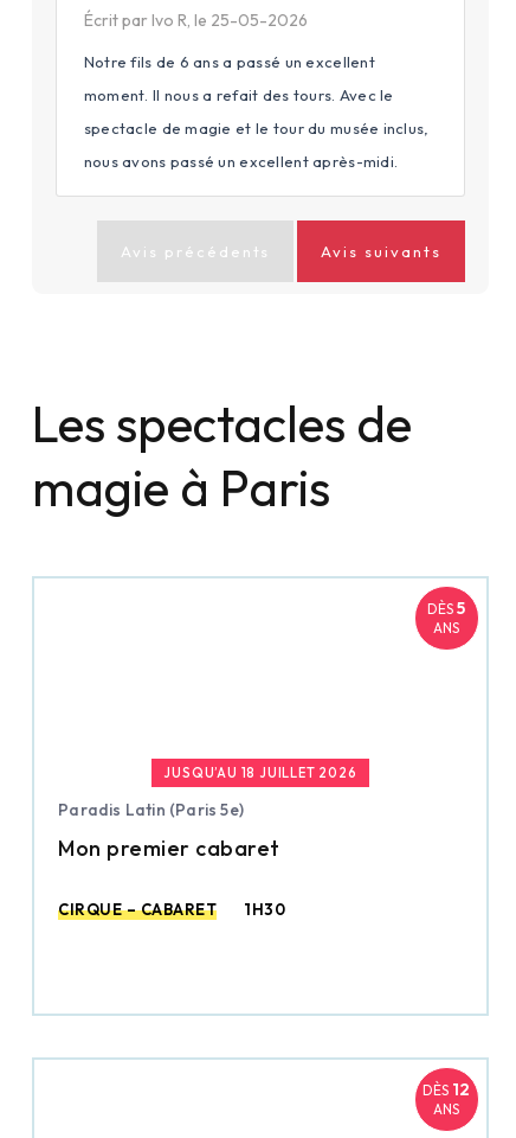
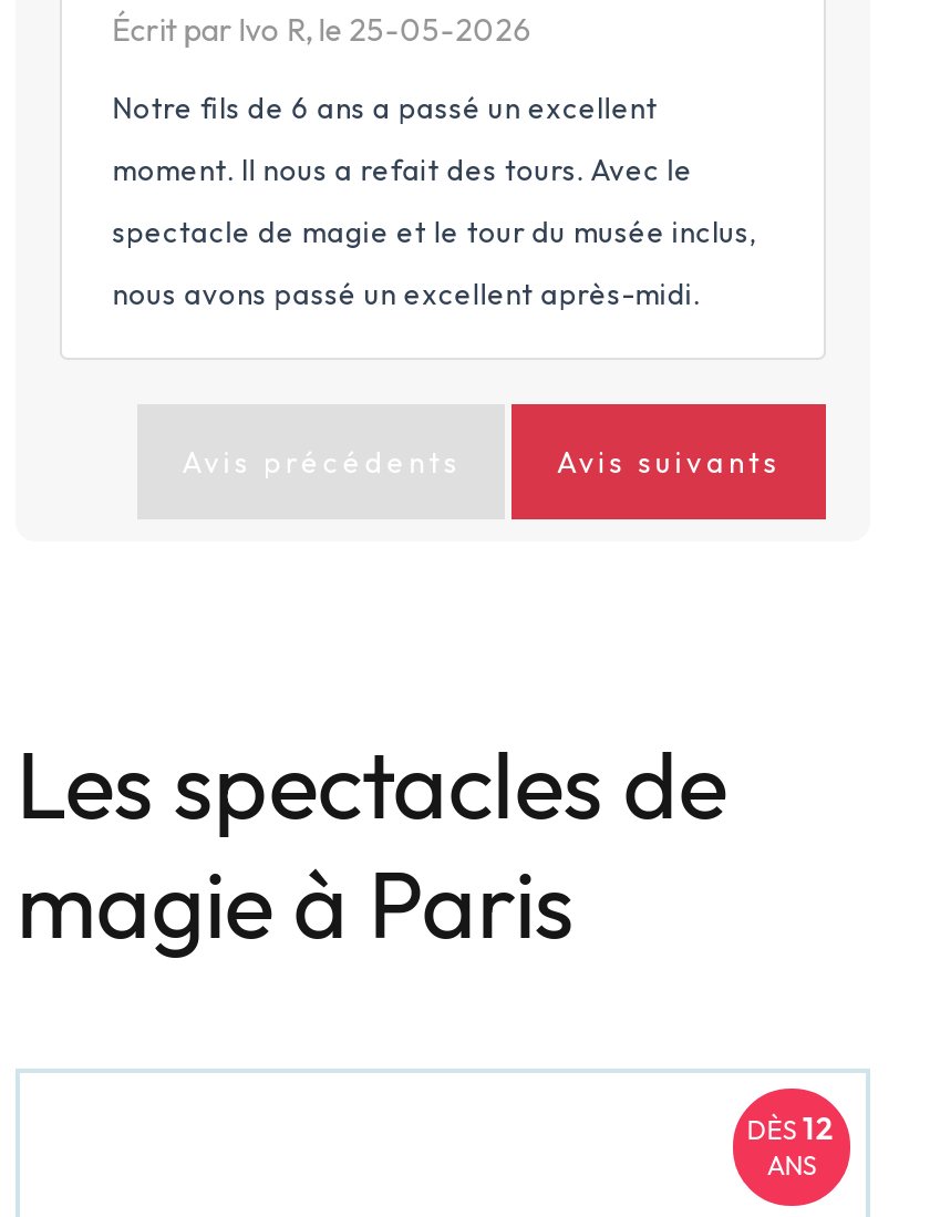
- DÈS5
- ANS

- JUSQU’AU 18 JUILLET 2026

- Paradis Latin (Paris 5e)
- Mon premier cabaret
- CIRQUE – CABARET
- 1H30
